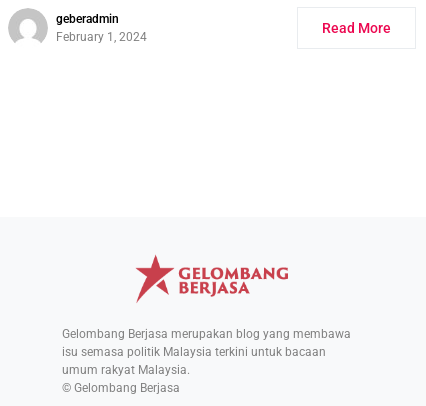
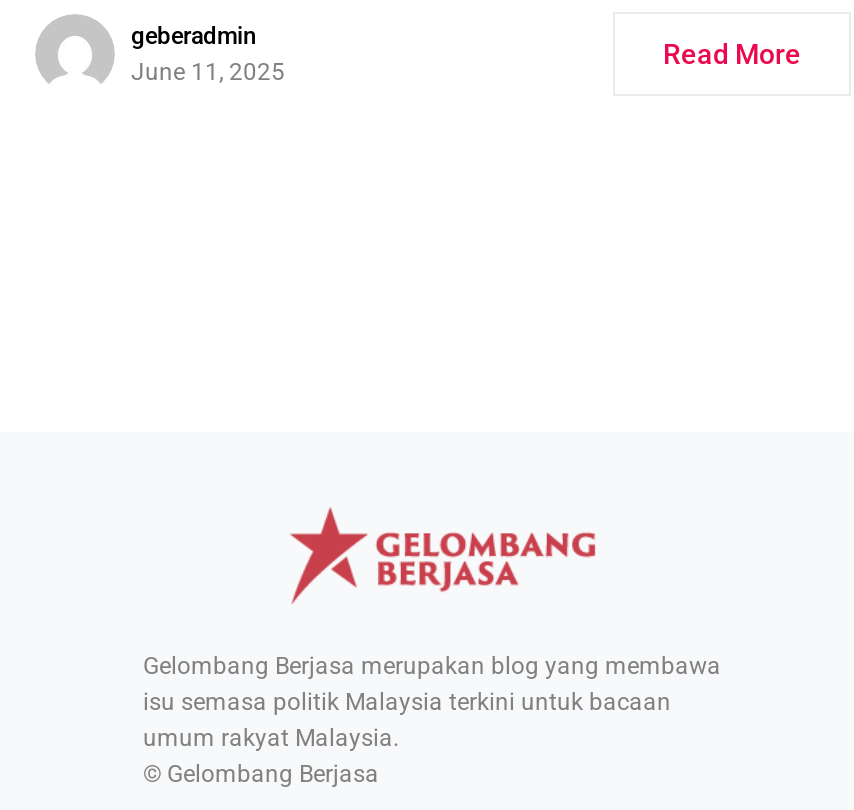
- February 1, 2024
+ June 11, 2025
